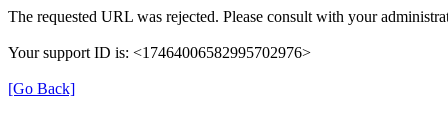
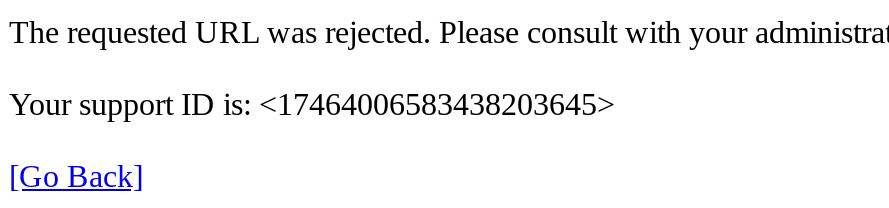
- Your support ID is: <17464006582995702976>
+ Your support ID is: <17464006583438203645>
